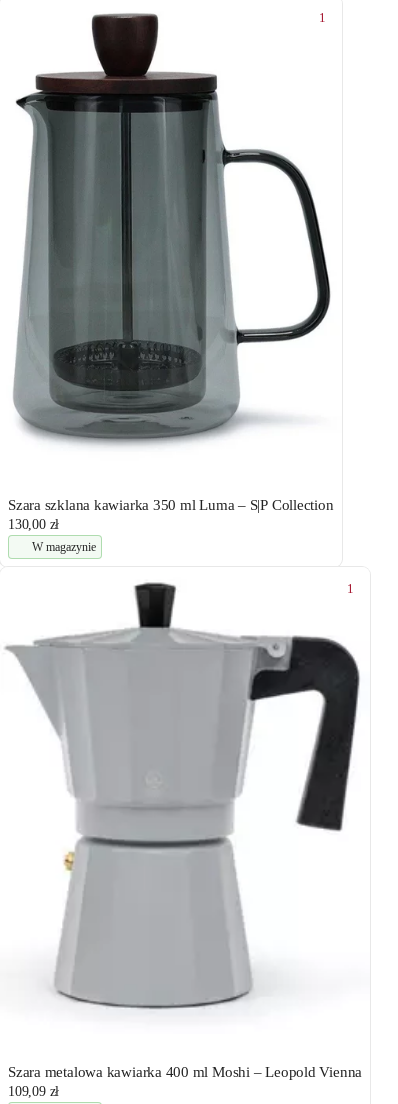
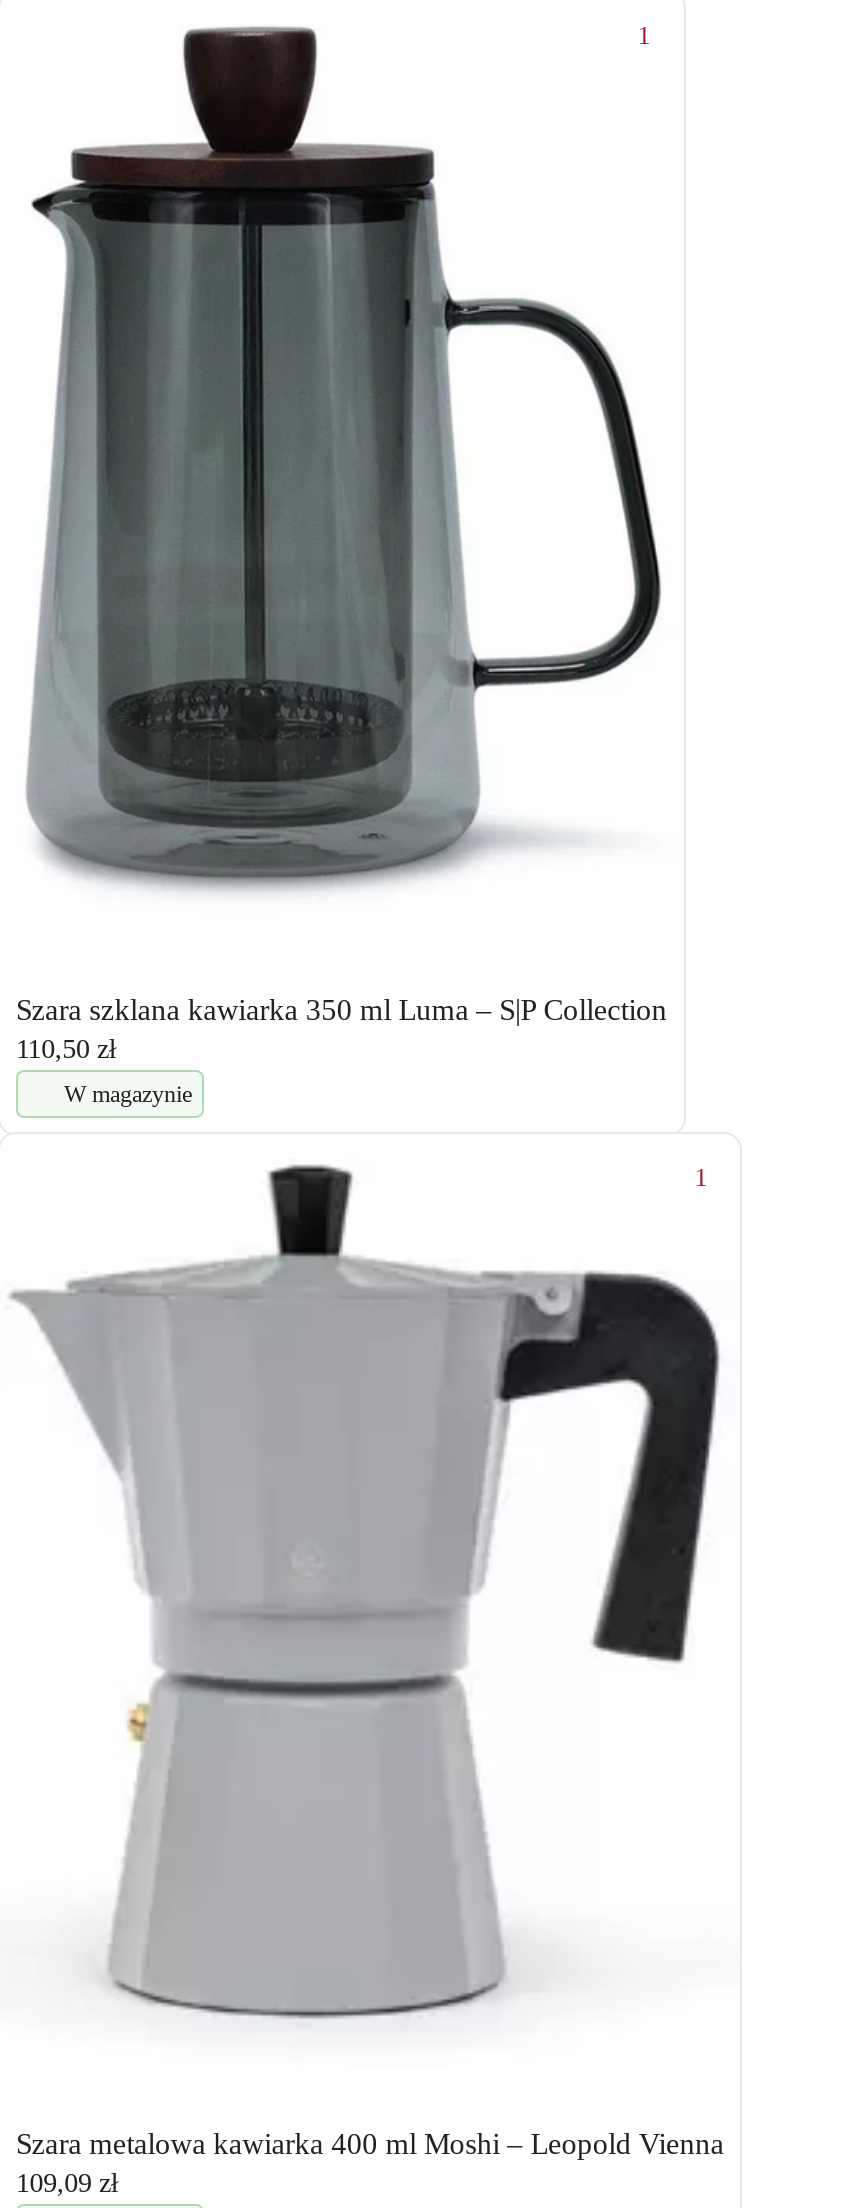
- 130,00 zł
+ 110,50 zł
